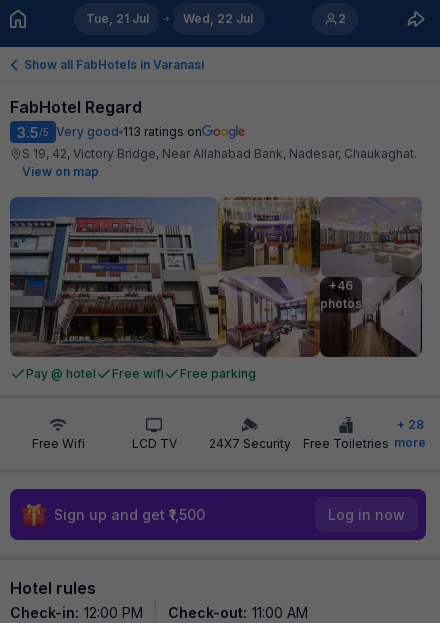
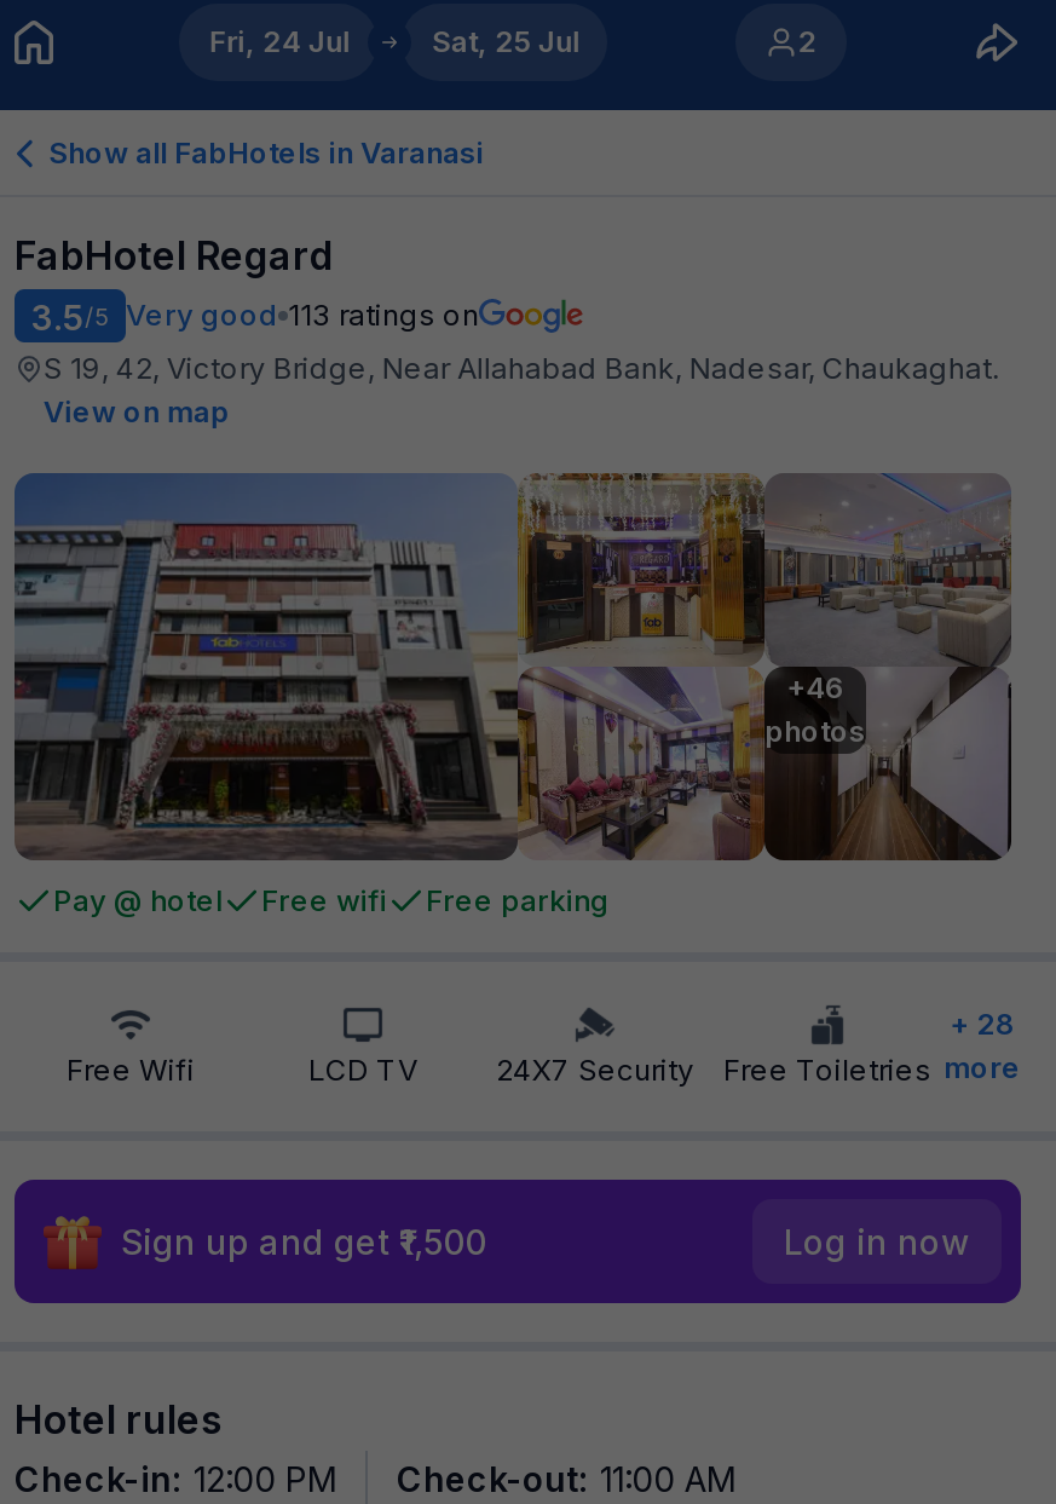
- Tue, 21 Jul
+ Fri, 24 Jul

- Wed, 22 Jul
+ Sat, 25 Jul
